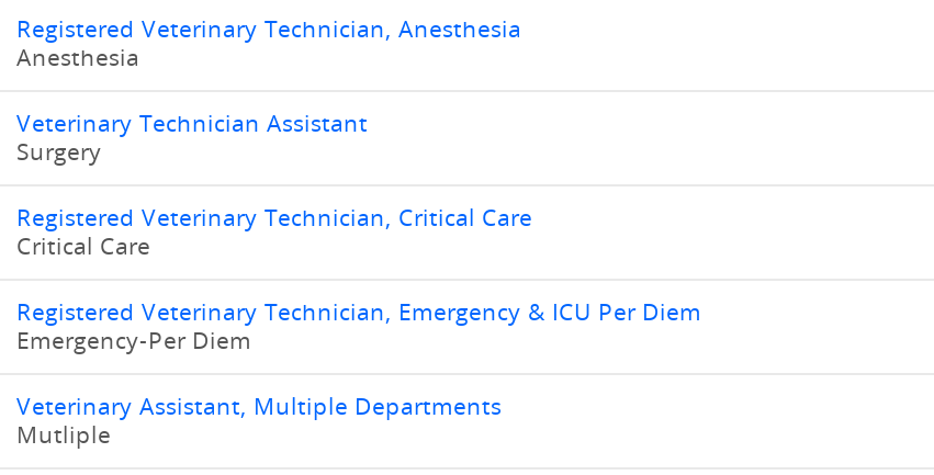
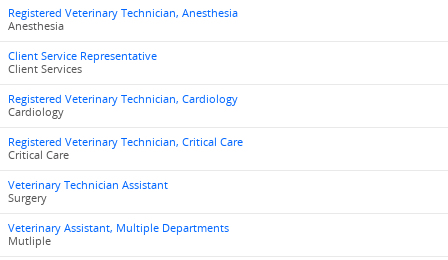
+ Client Service Representative
+ Client Services
+ Registered Veterinary Technician, Cardiology
+ Cardiology

moved down: Veterinary Technician Assistant | Surgery

- Registered Veterinary Technician, Emergency & ICU Per Diem
- Emergency-Per Diem
